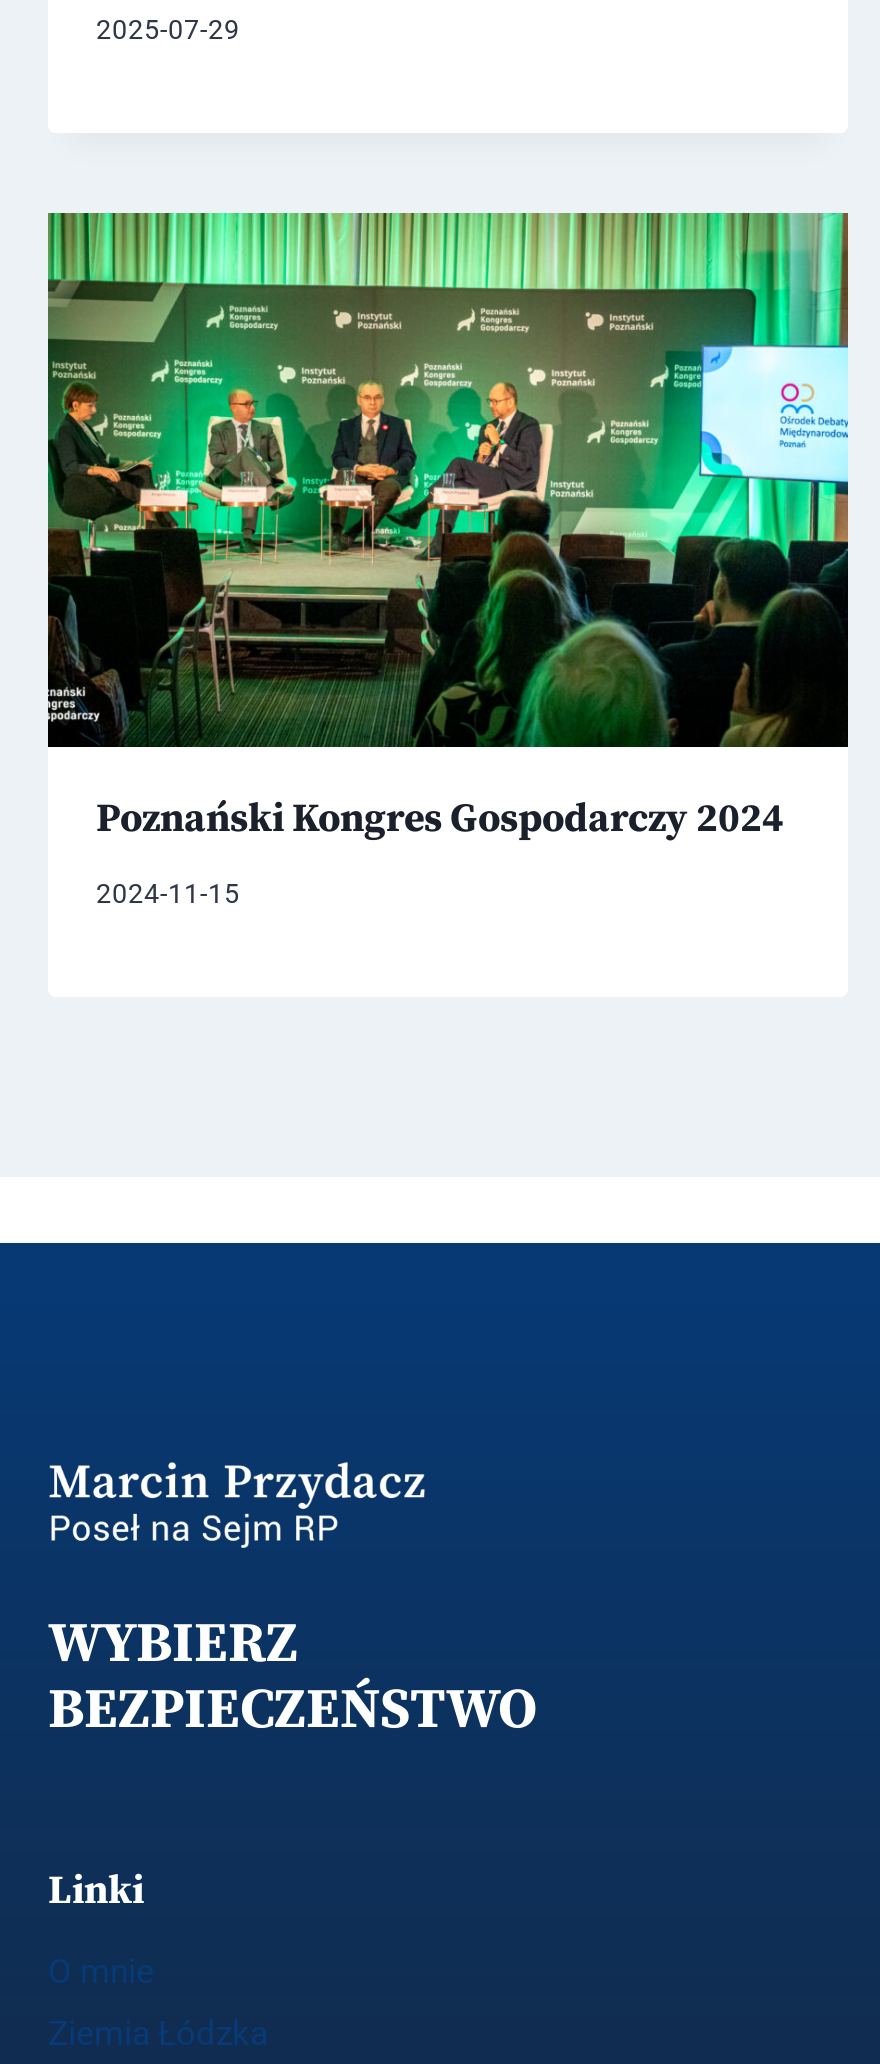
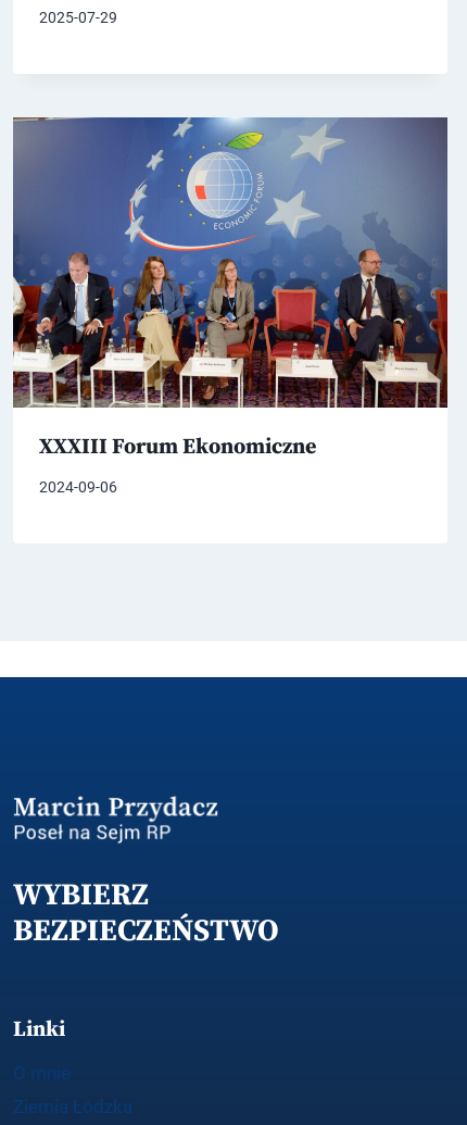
- [image]
- Poznański Kongres Gospodarczy 2024
+ [image]
+ XXXIII Forum Ekonomiczne

- 2024-11-15
+ 2024-09-06
